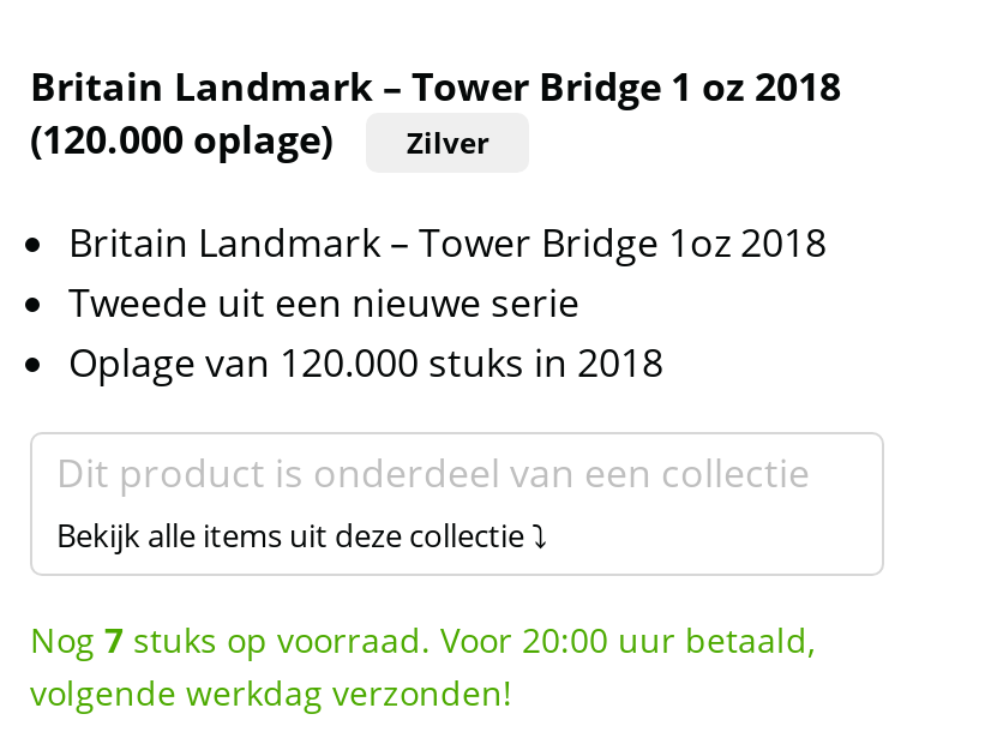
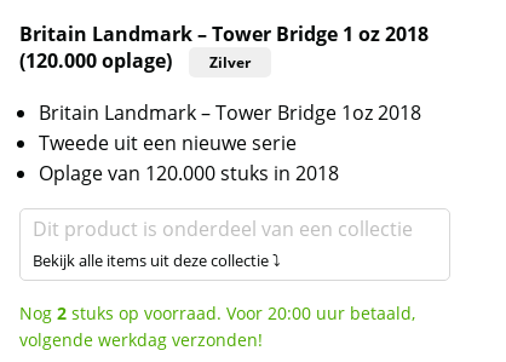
- Nog 7 stuks op voorraad. Voor 20:00 uur betaald,
+ Nog 2 stuks op voorraad. Voor 20:00 uur betaald,
